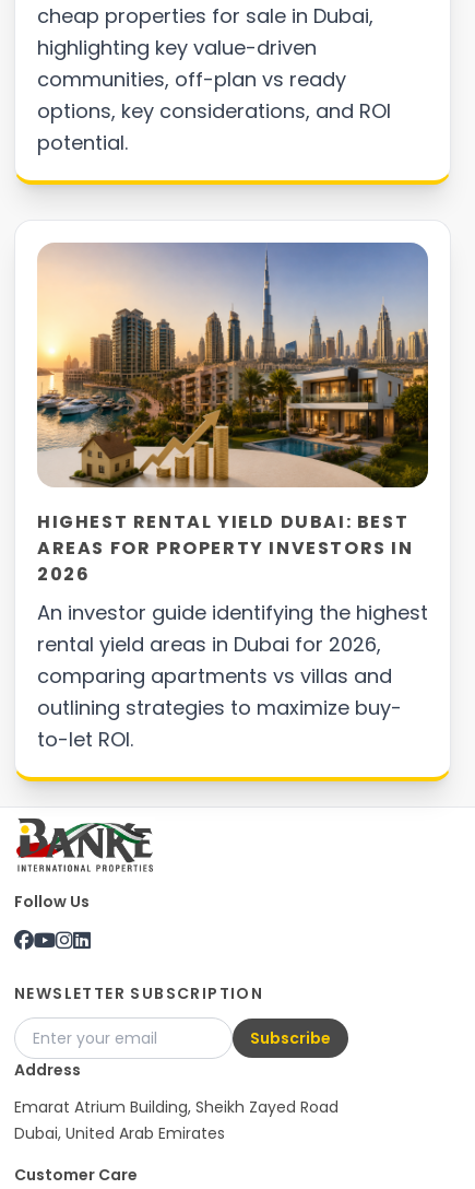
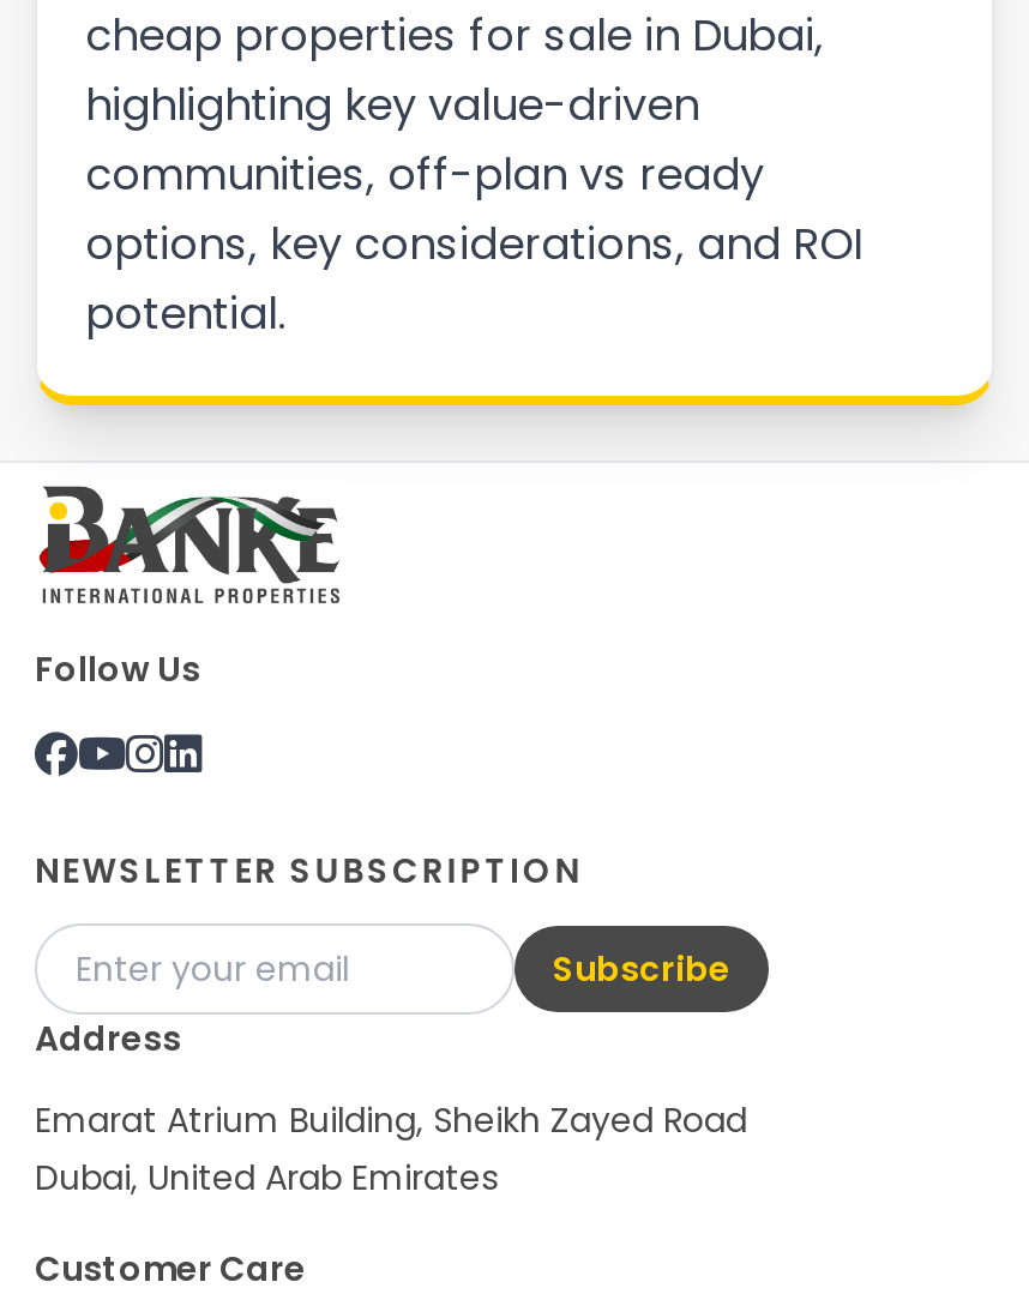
- [image]
- HIGHEST RENTAL YIELD DUBAI: BEST
- AREAS FOR PROPERTY INVESTORS IN
- 2026
- An investor guide identifying the highest
- rental yield areas in Dubai for 2026,
- comparing apartments vs villas and
- outlining strategies to maximize buy-
- to-let ROI.
